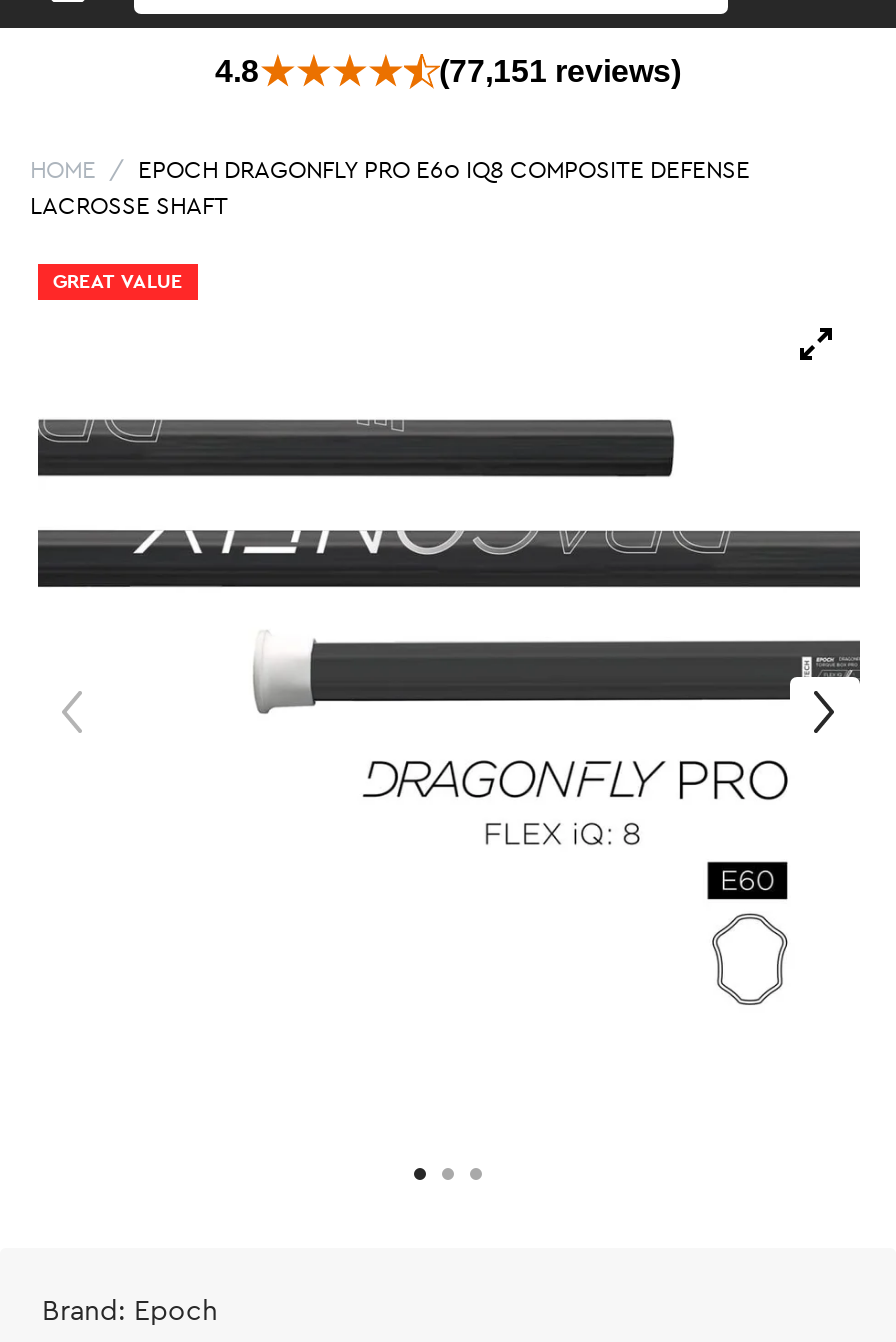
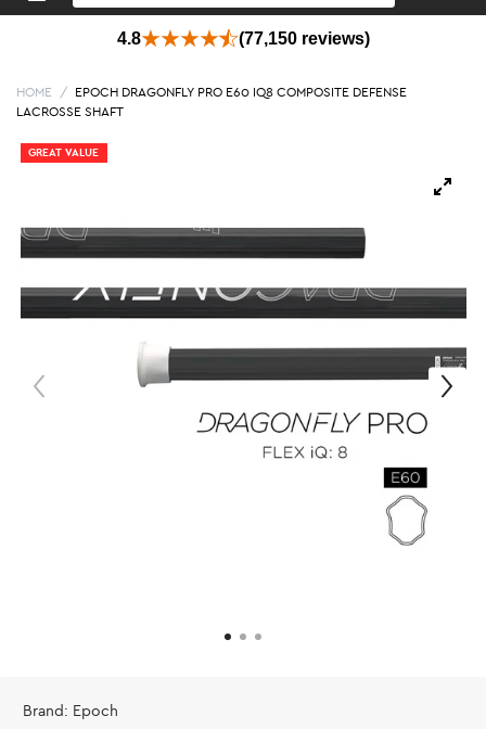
- (77,151 reviews)
+ (77,150 reviews)
